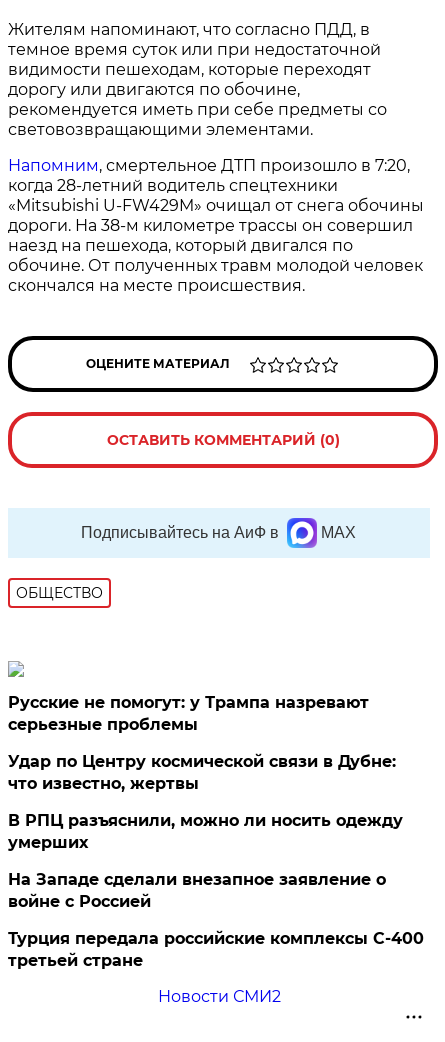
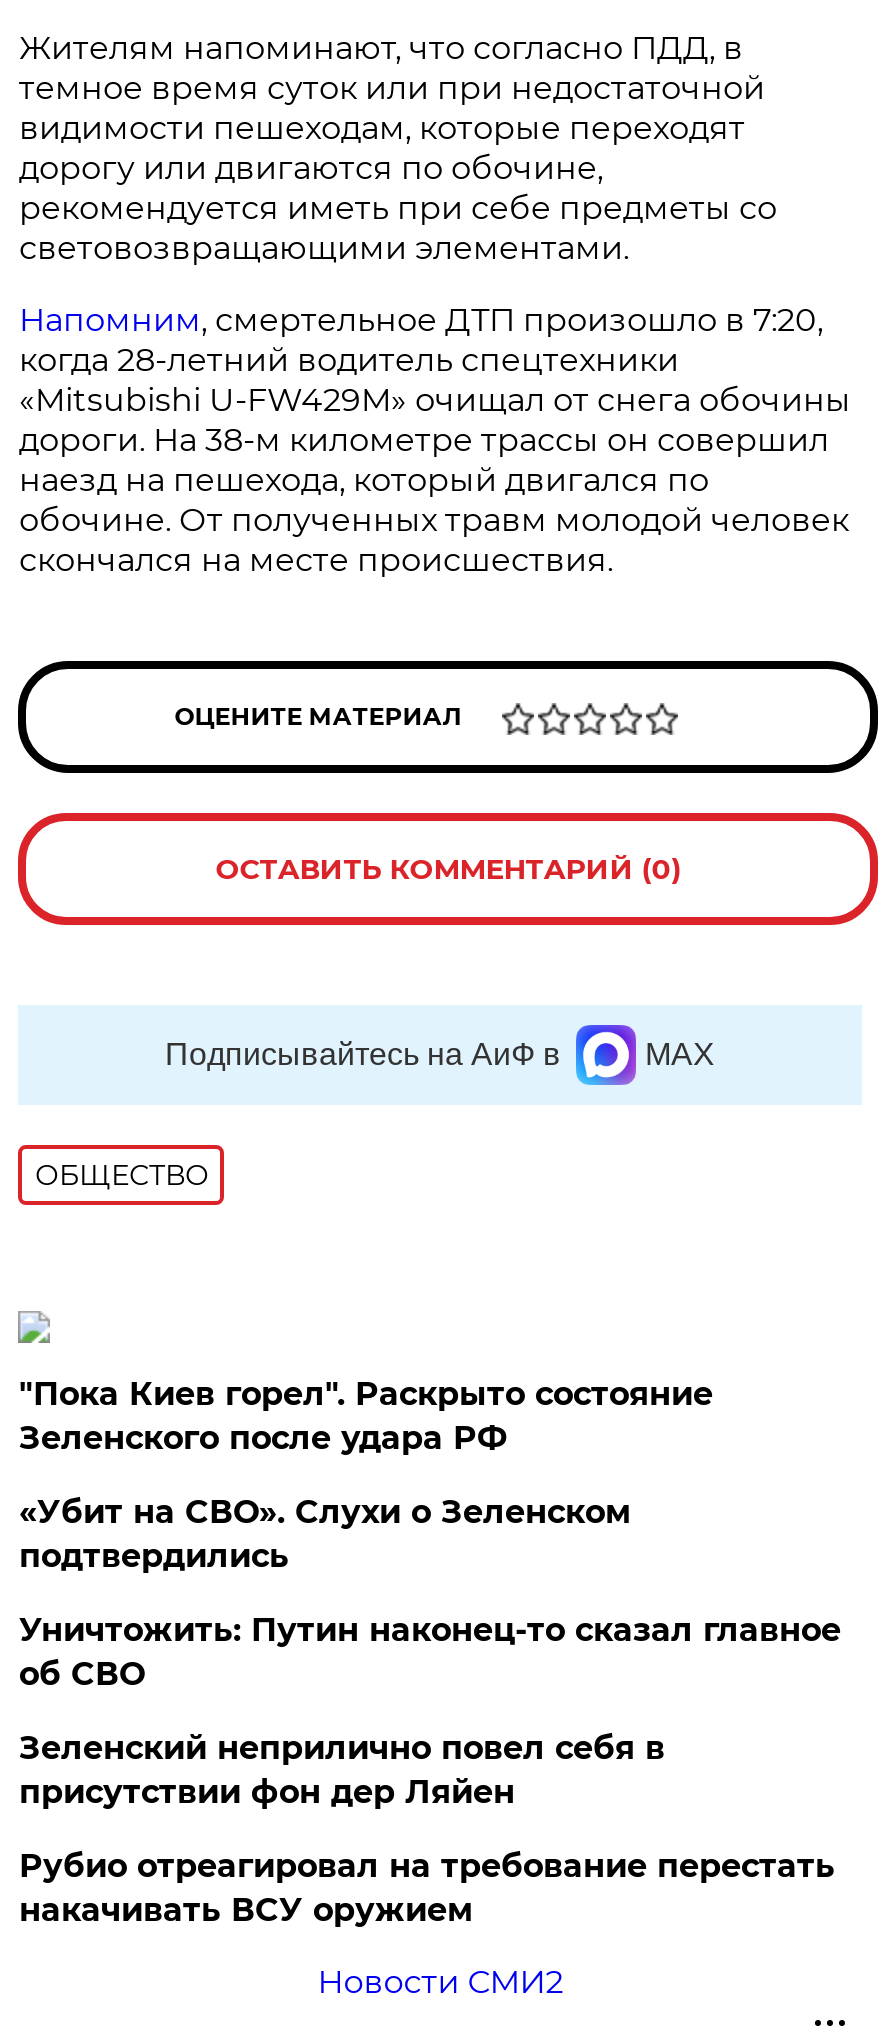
- Русские не помогут: у Трампа назревают
- серьезные проблемы
+ "Пока Киев горел". Раскрыто состояние
+ Зеленского после удара РФ

- Удар по Центру космической связи в Дубне:
- что известно, жертвы
+ «Убит на СВО». Слухи о Зеленском
+ подтвердились

- В РПЦ разъяснили, можно ли носить одежду
- умерших
+ Уничтожить: Путин наконец-то сказал главное
+ об СВО

- На Западе сделали внезапное заявление о
- войне с Россией
+ Зеленский неприлично повел cебя в
+ присутствии фон дер Ляйен

- Турция передала российские комплексы С-400
- третьей стране
+ Рубио отреагировал на требование перестать
+ накачивать ВСУ оружием
